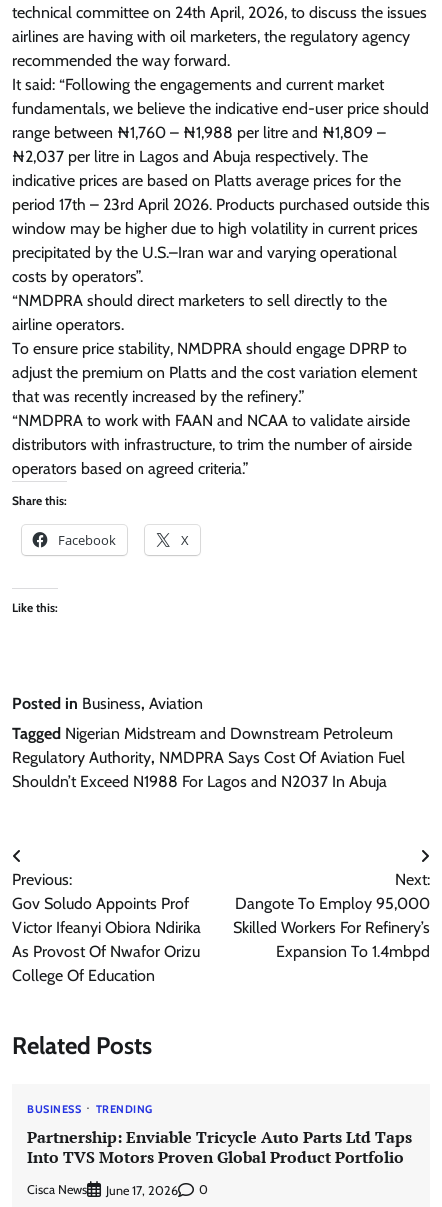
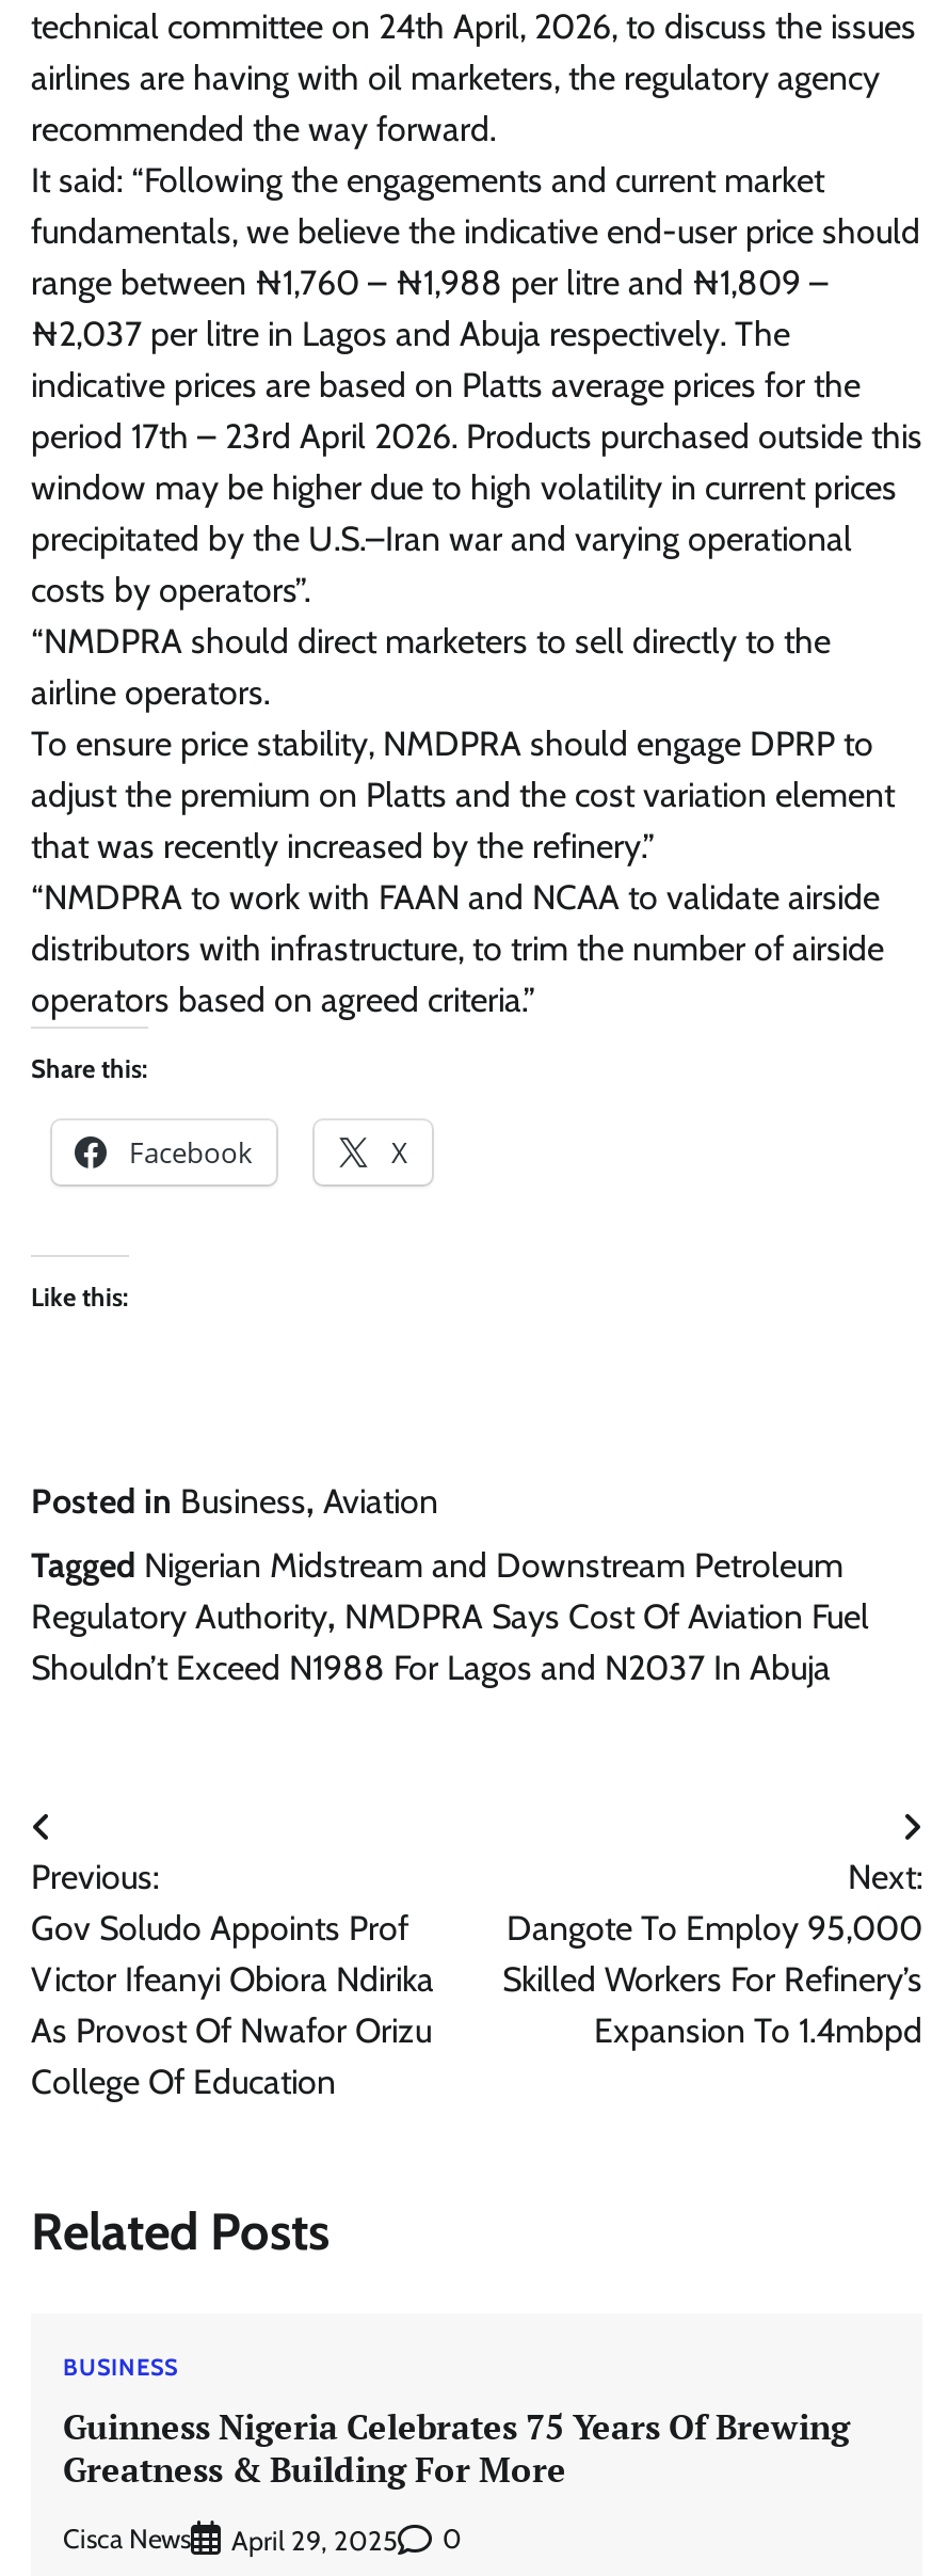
- TRENDING
- Partnership: Enviable Tricycle Auto Parts Ltd Taps
- Into TVS Motors Proven Global Product Portfolio
+ Guinness Nigeria Celebrates 75 Years Of Brewing
+ Greatness & Building For More

- June 17, 2026
+ April 29, 2025
